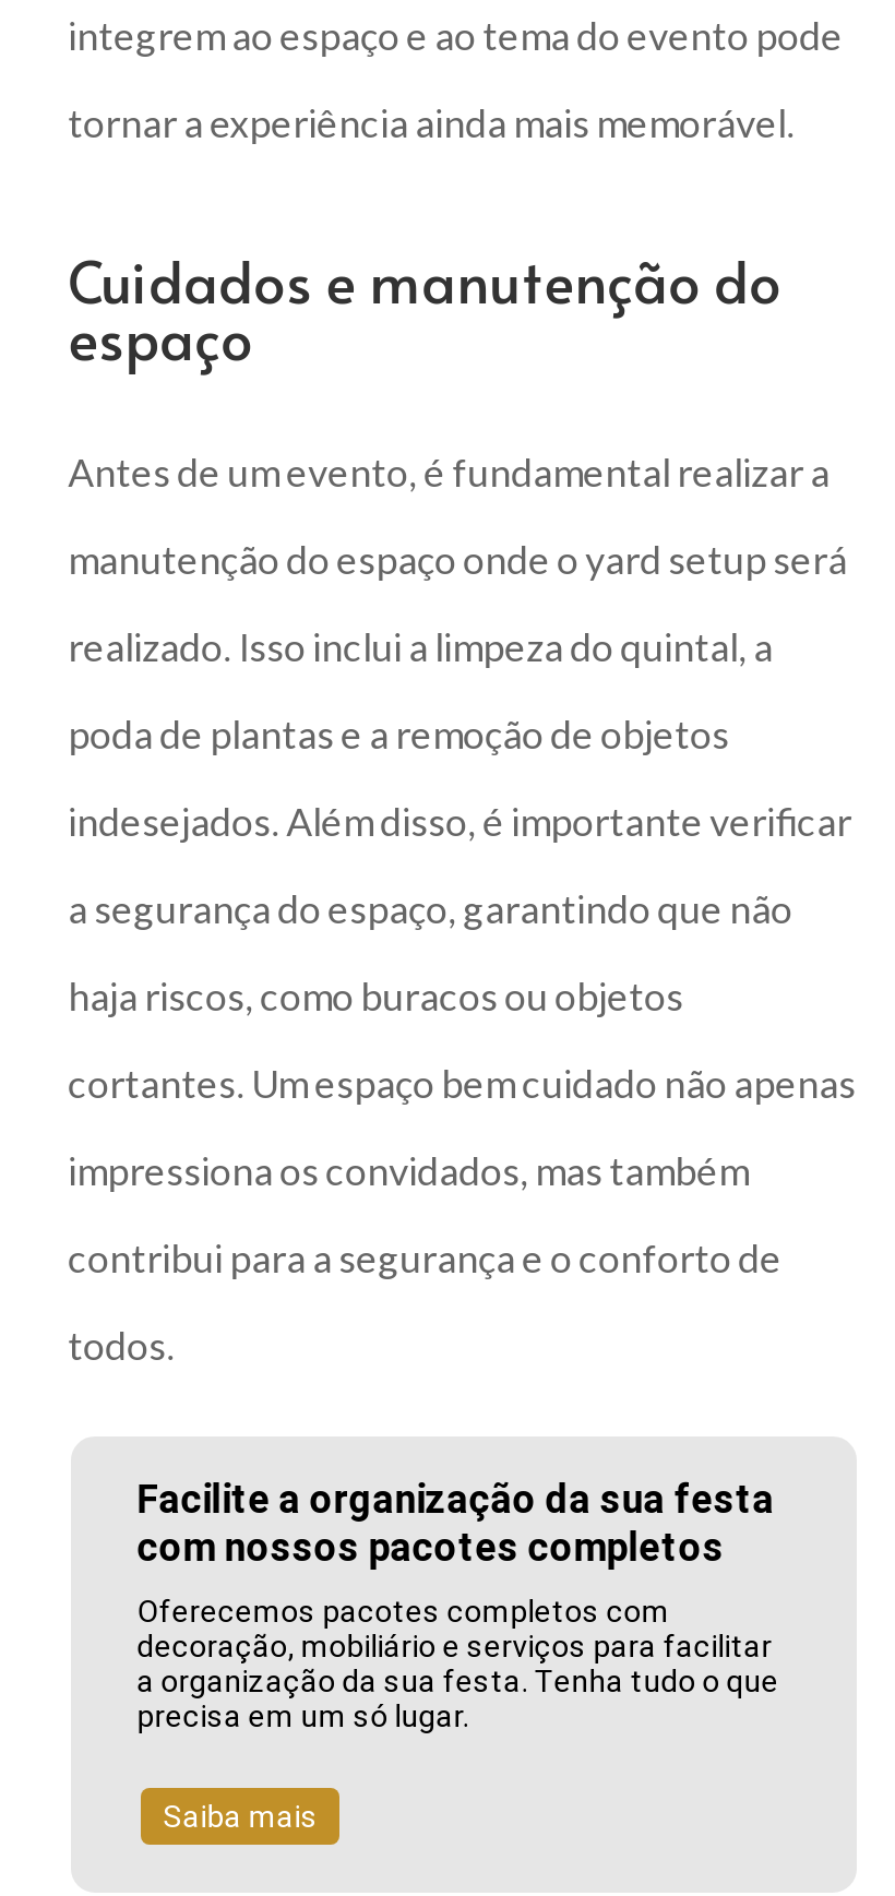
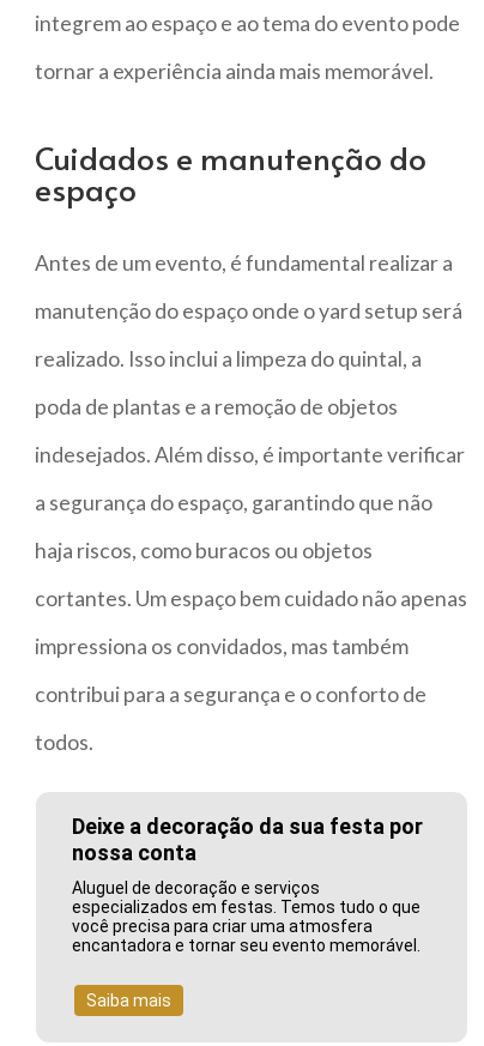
- Facilite a organização da sua festa
- com nossos pacotes completos
+ Deixe a decoração da sua festa por
+ nossa conta

- Oferecemos pacotes completos com
- decoração, mobiliário e serviços para facilitar
- a organização da sua festa. Tenha tudo o que
- precisa em um só lugar.
+ Aluguel de decoração e serviços
+ especializados em festas. Temos tudo o que
+ você precisa para criar uma atmosfera
+ encantadora e tornar seu evento memorável.
